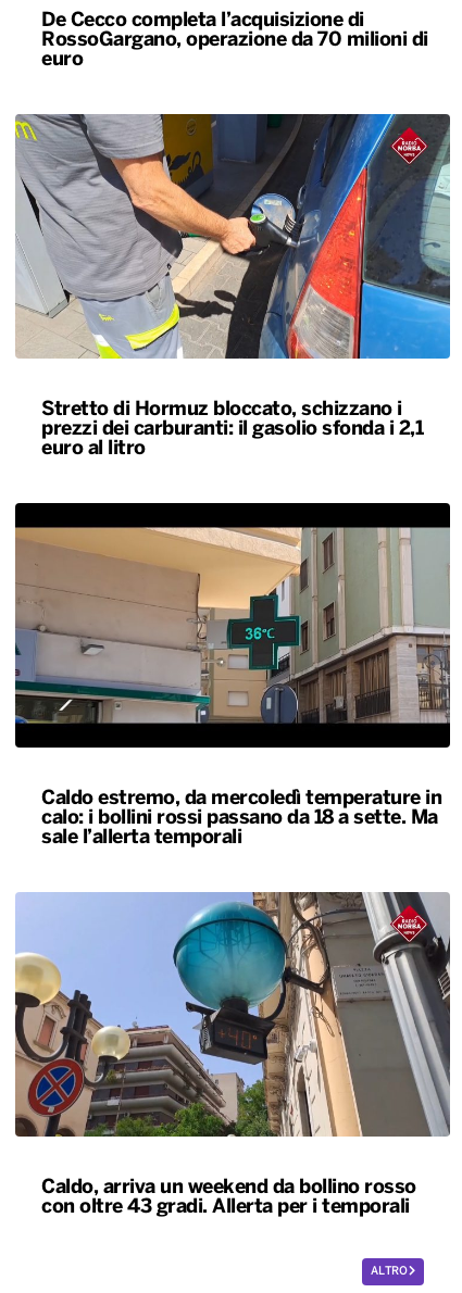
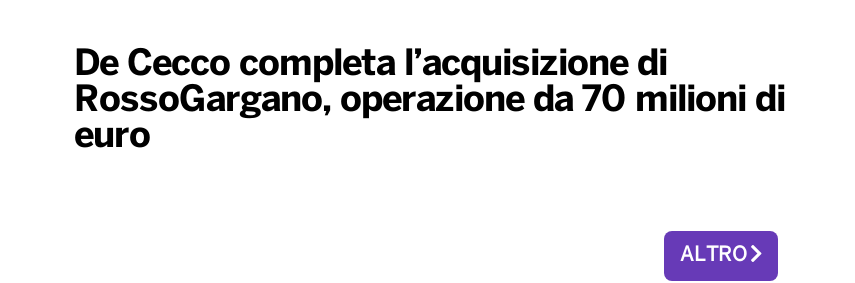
- [image]
- Stretto di Hormuz bloccato, schizzano i
- prezzi dei carburanti: il gasolio sfonda i 2,1
- euro al litro

- [image]
- Caldo estremo, da mercoledì temperature in
- calo: i bollini rossi passano da 18 a sette. Ma
- sale l’allerta temporali

- [image]
- Caldo, arriva un weekend da bollino rosso
- con oltre 43 gradi. Allerta per i temporali
